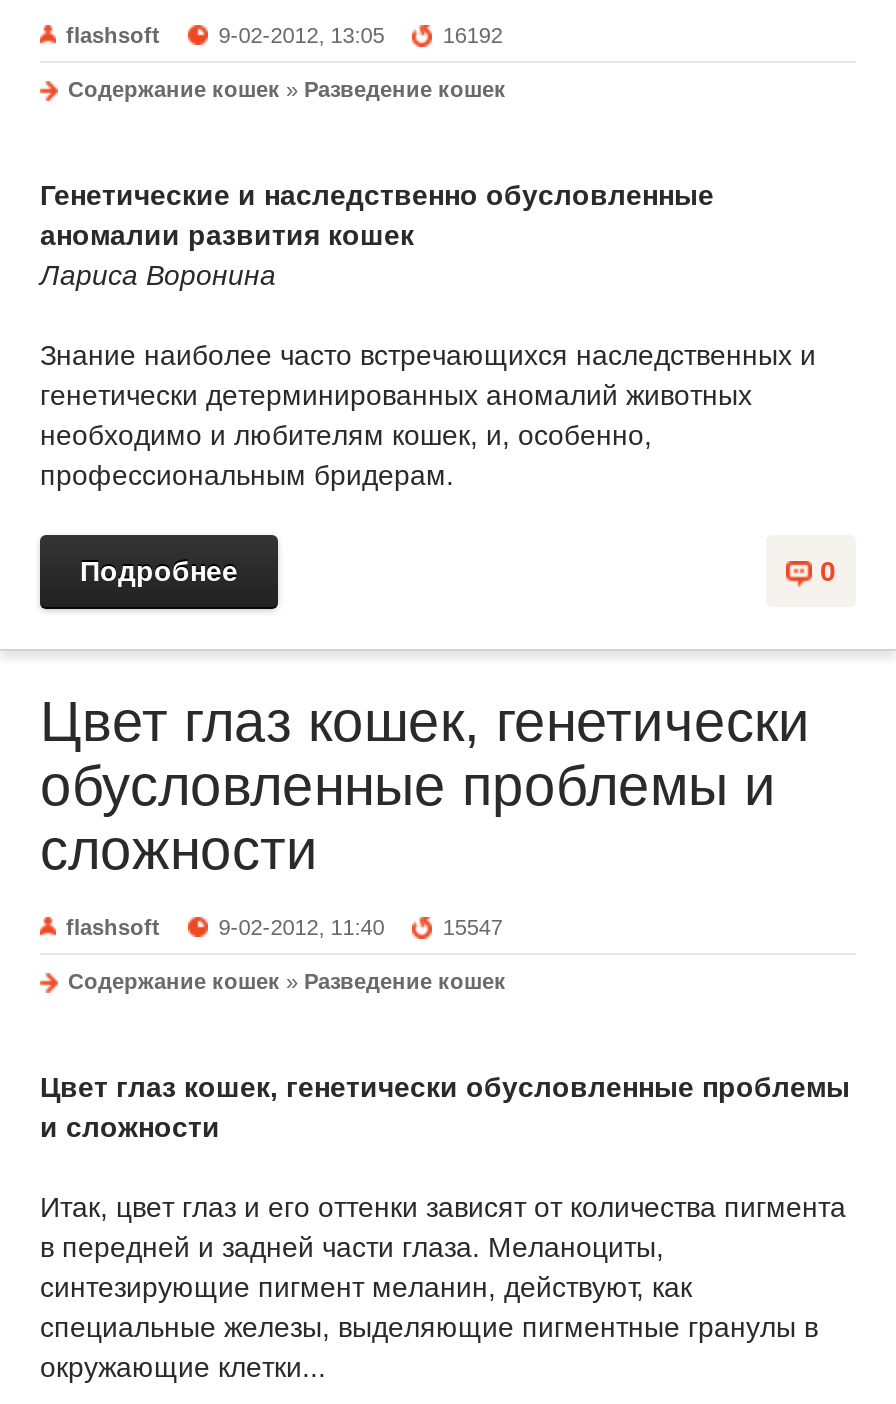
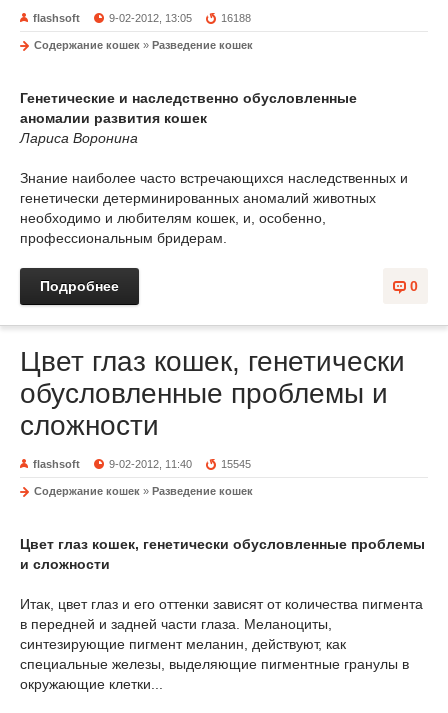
- 16192
+ 16188

- 15547
+ 15545
